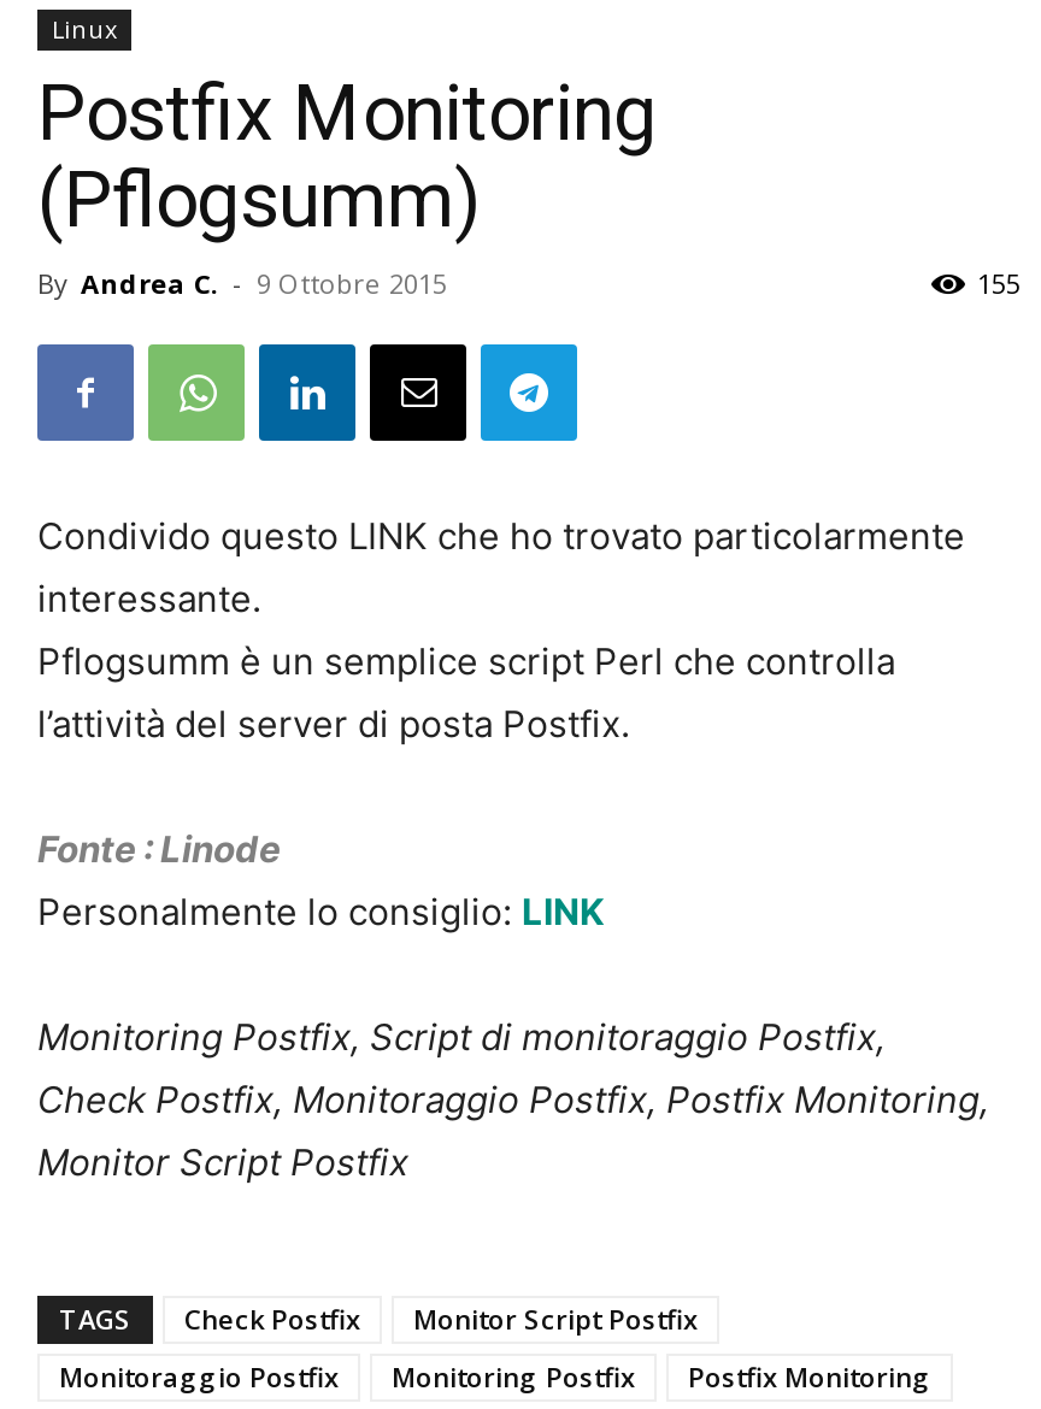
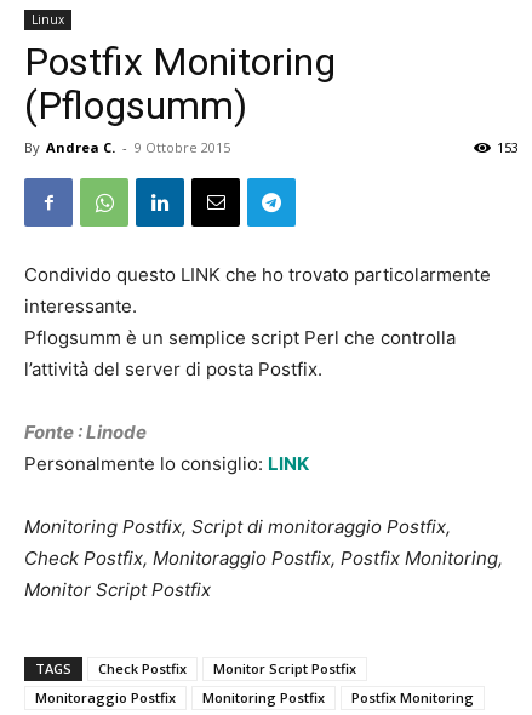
- 155
+ 153
